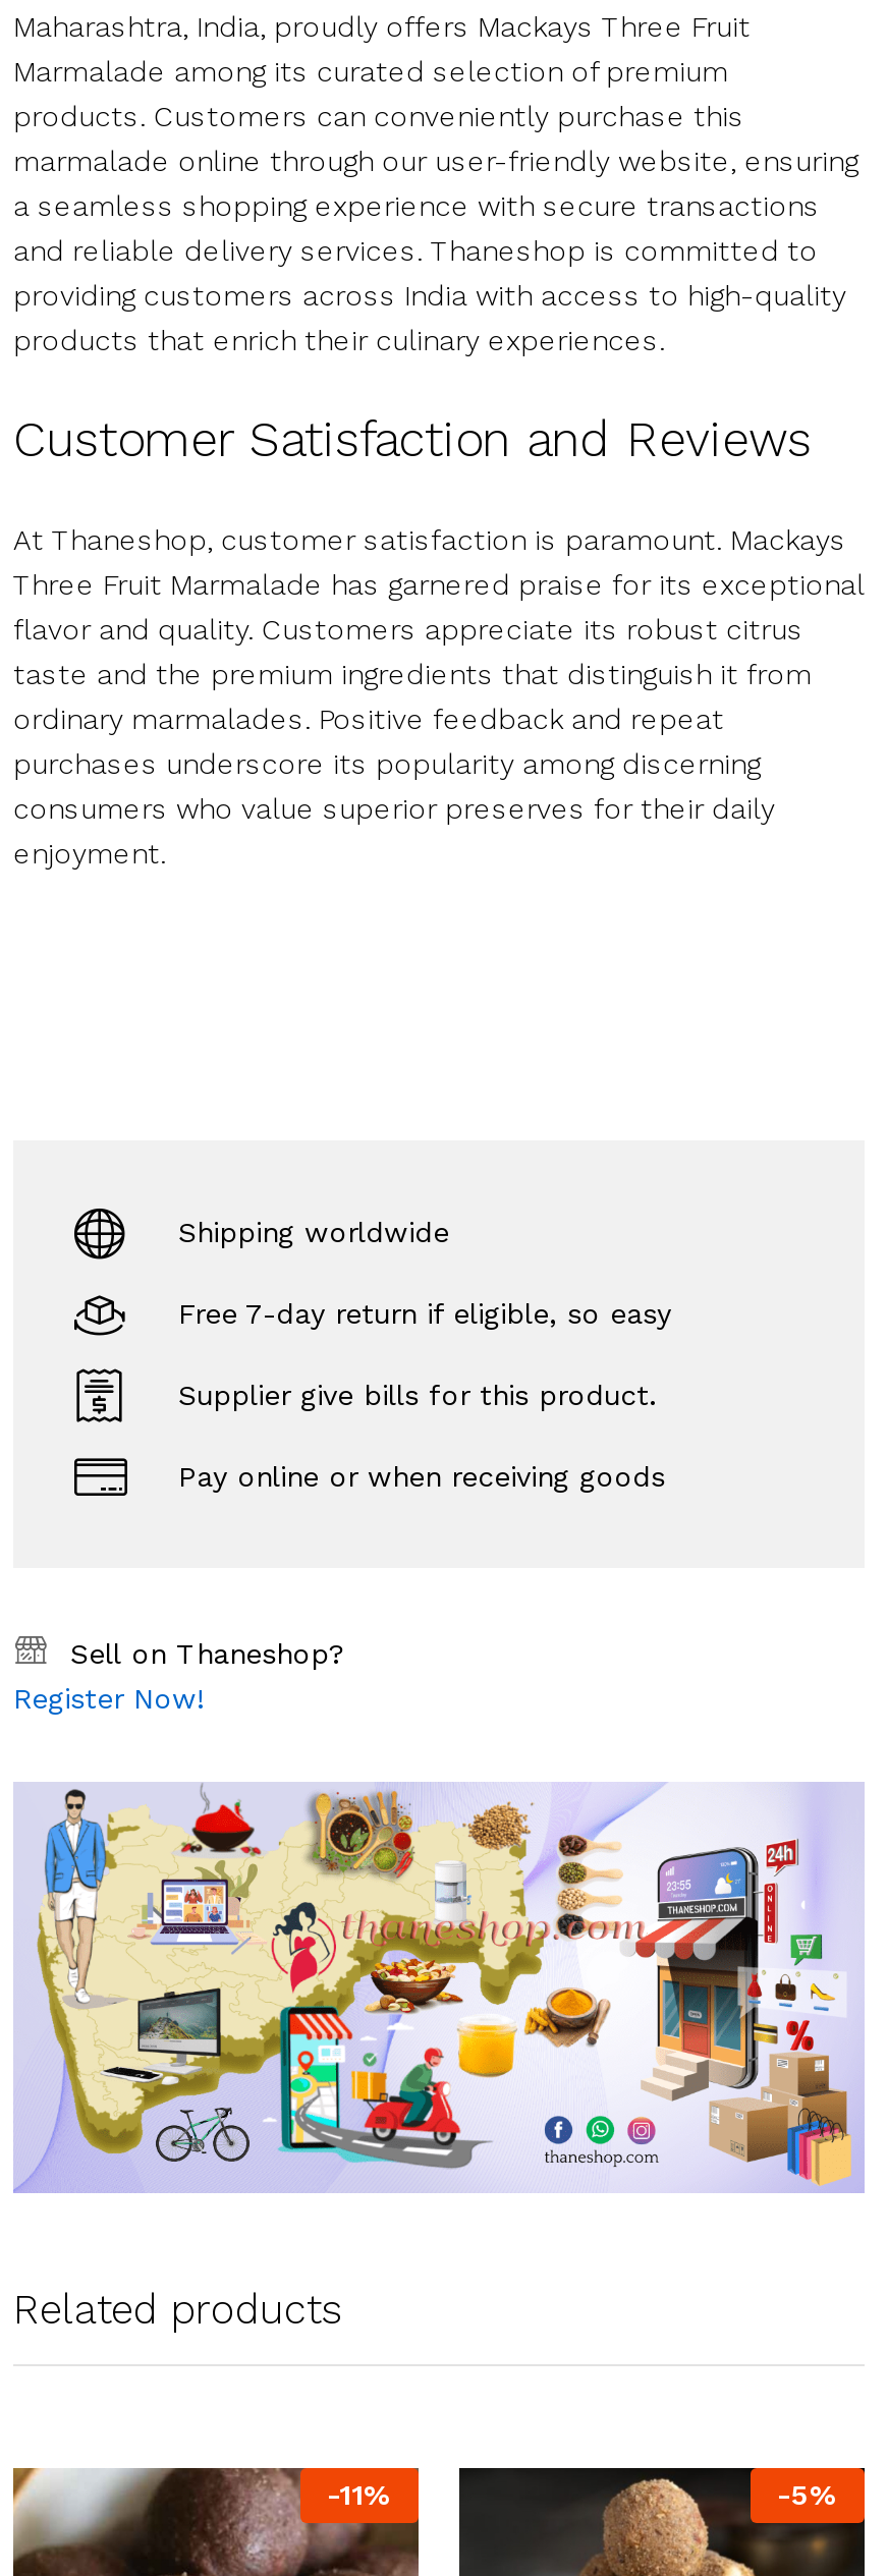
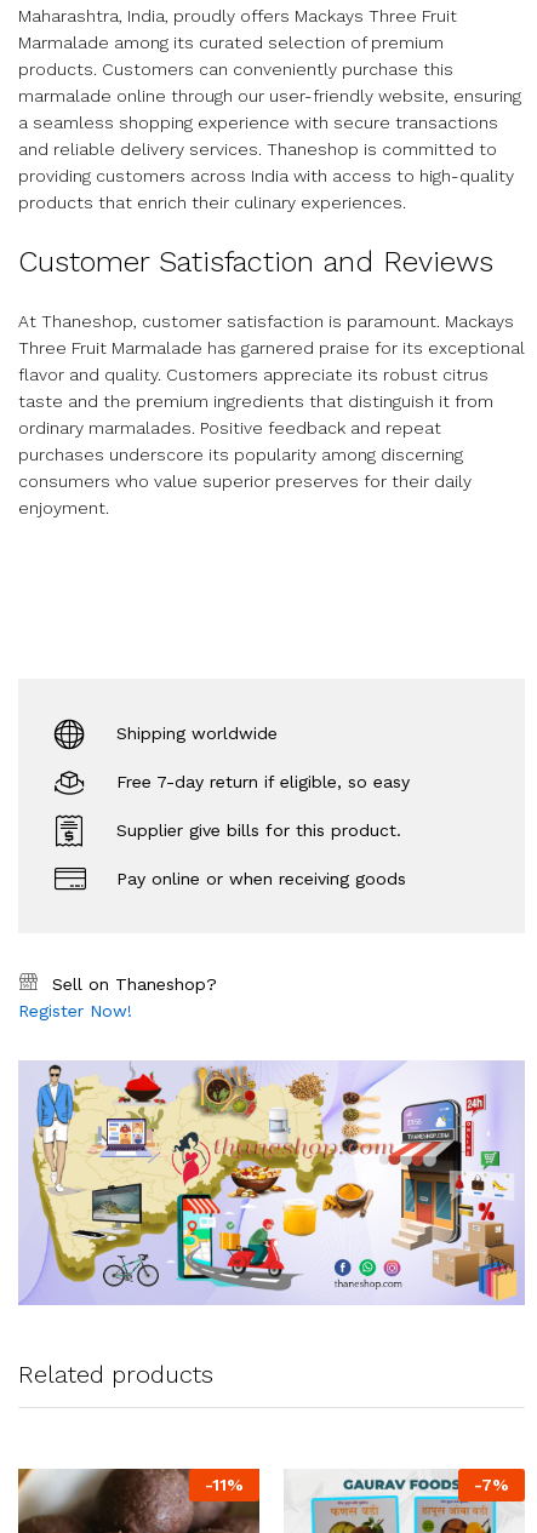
- -5%
+ -7%
